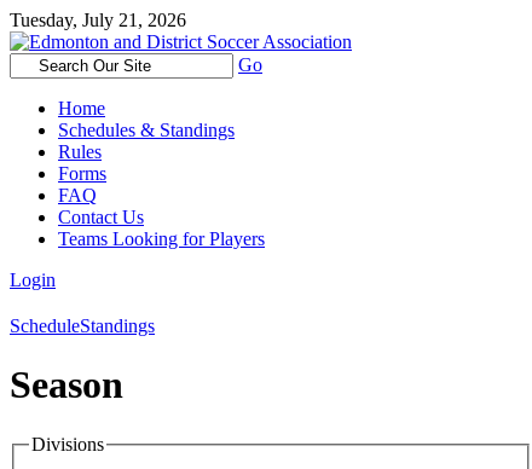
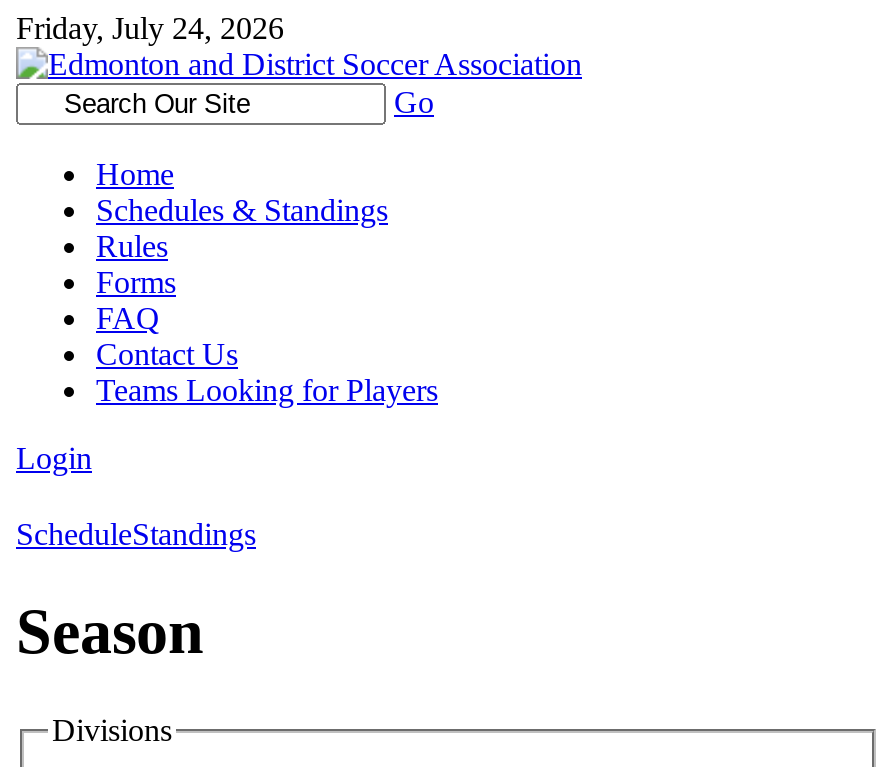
- Tuesday, July 21, 2026
+ Friday, July 24, 2026
